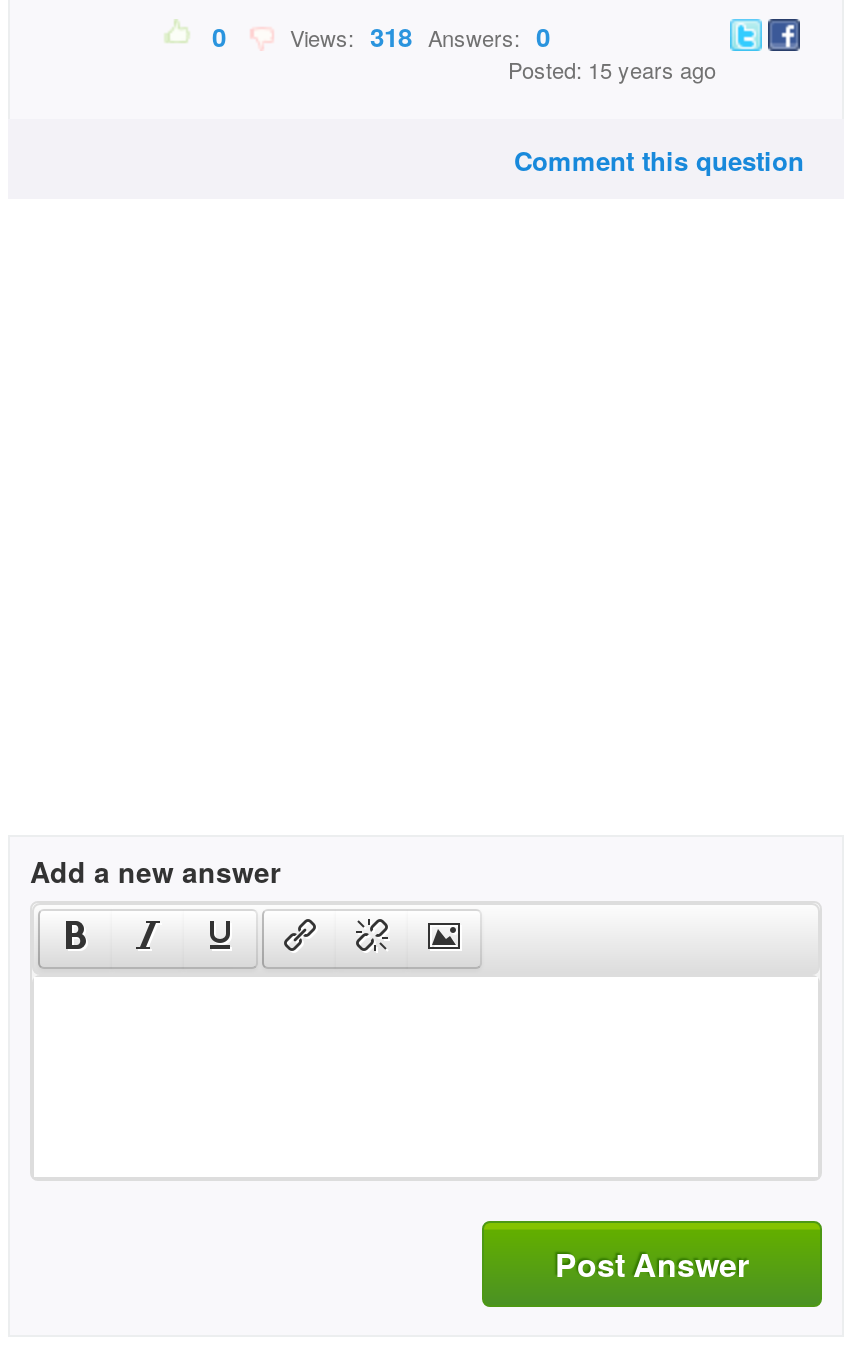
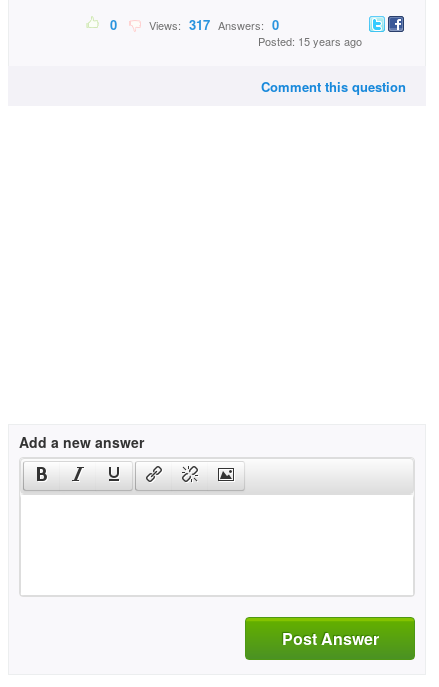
- Views: 318 Answers: 0
+ Views: 317 Answers: 0
